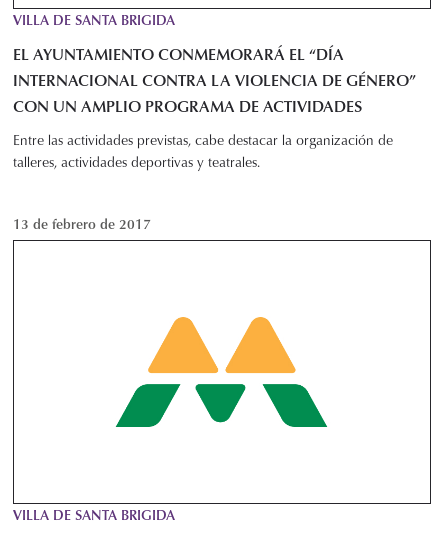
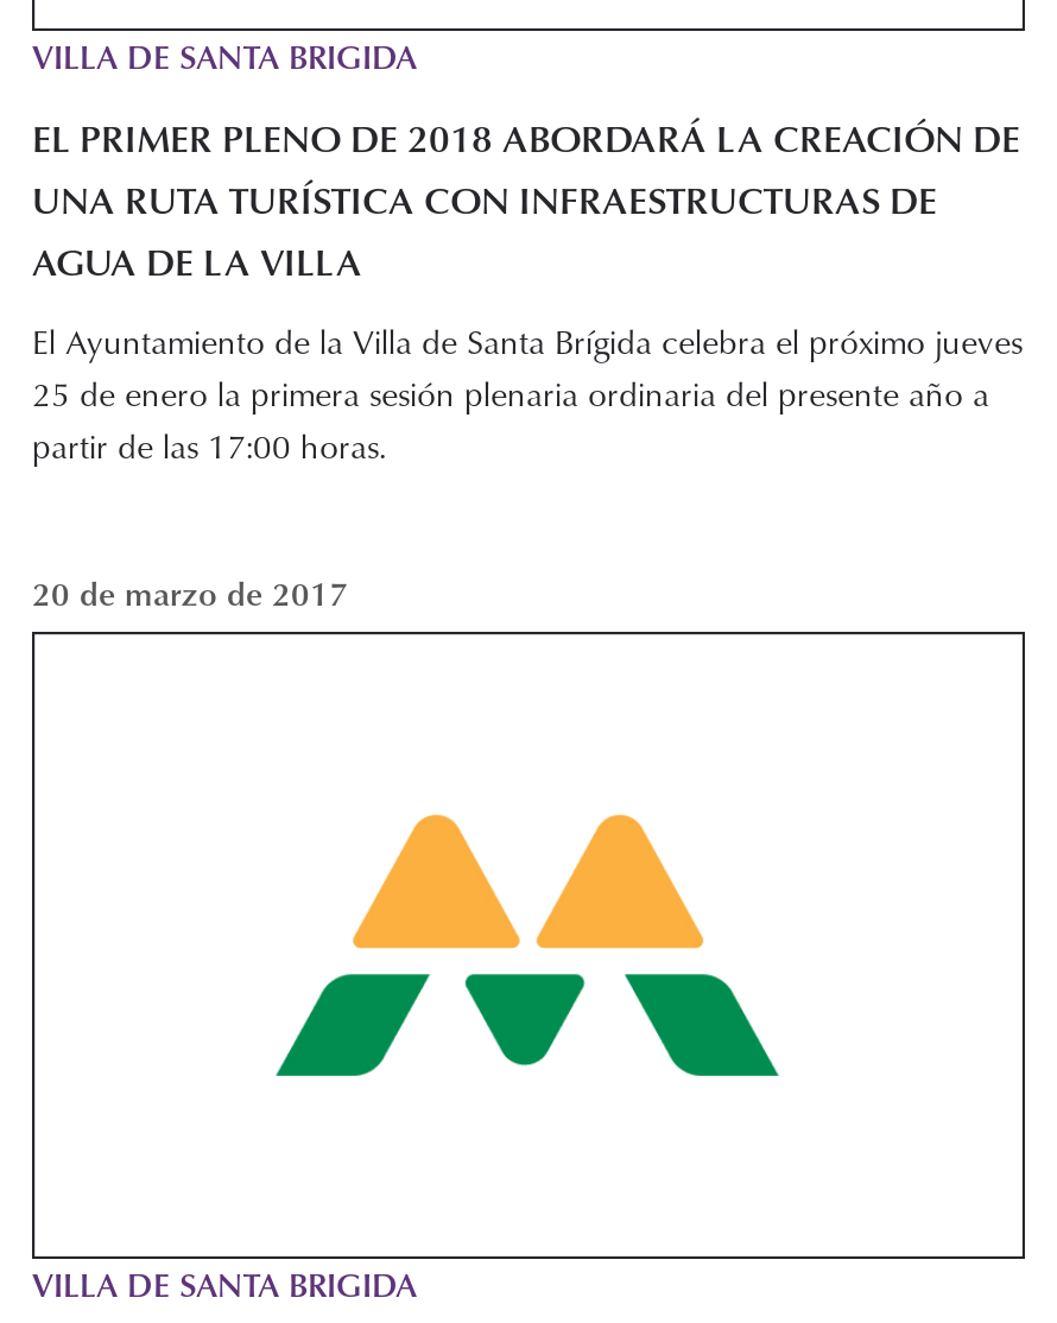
- EL AYUNTAMIENTO CONMEMORARÁ EL “DÍA
- INTERNACIONAL CONTRA LA VIOLENCIA DE GÉNERO”
- CON UN AMPLIO PROGRAMA DE ACTIVIDADES
+ EL PRIMER PLENO DE 2018 ABORDARÁ LA CREACIÓN DE
+ UNA RUTA TURÍSTICA CON INFRAESTRUCTURAS DE
+ AGUA DE LA VILLA

- Entre las actividades previstas, cabe destacar la organización de
- talleres, actividades deportivas y teatrales.
+ El Ayuntamiento de la Villa de Santa Brígida celebra el próximo jueves
+ 25 de enero la primera sesión plenaria ordinaria del presente año a
+ partir de las 17:00 horas.

- 13 de febrero de 2017
+ 20 de marzo de 2017
